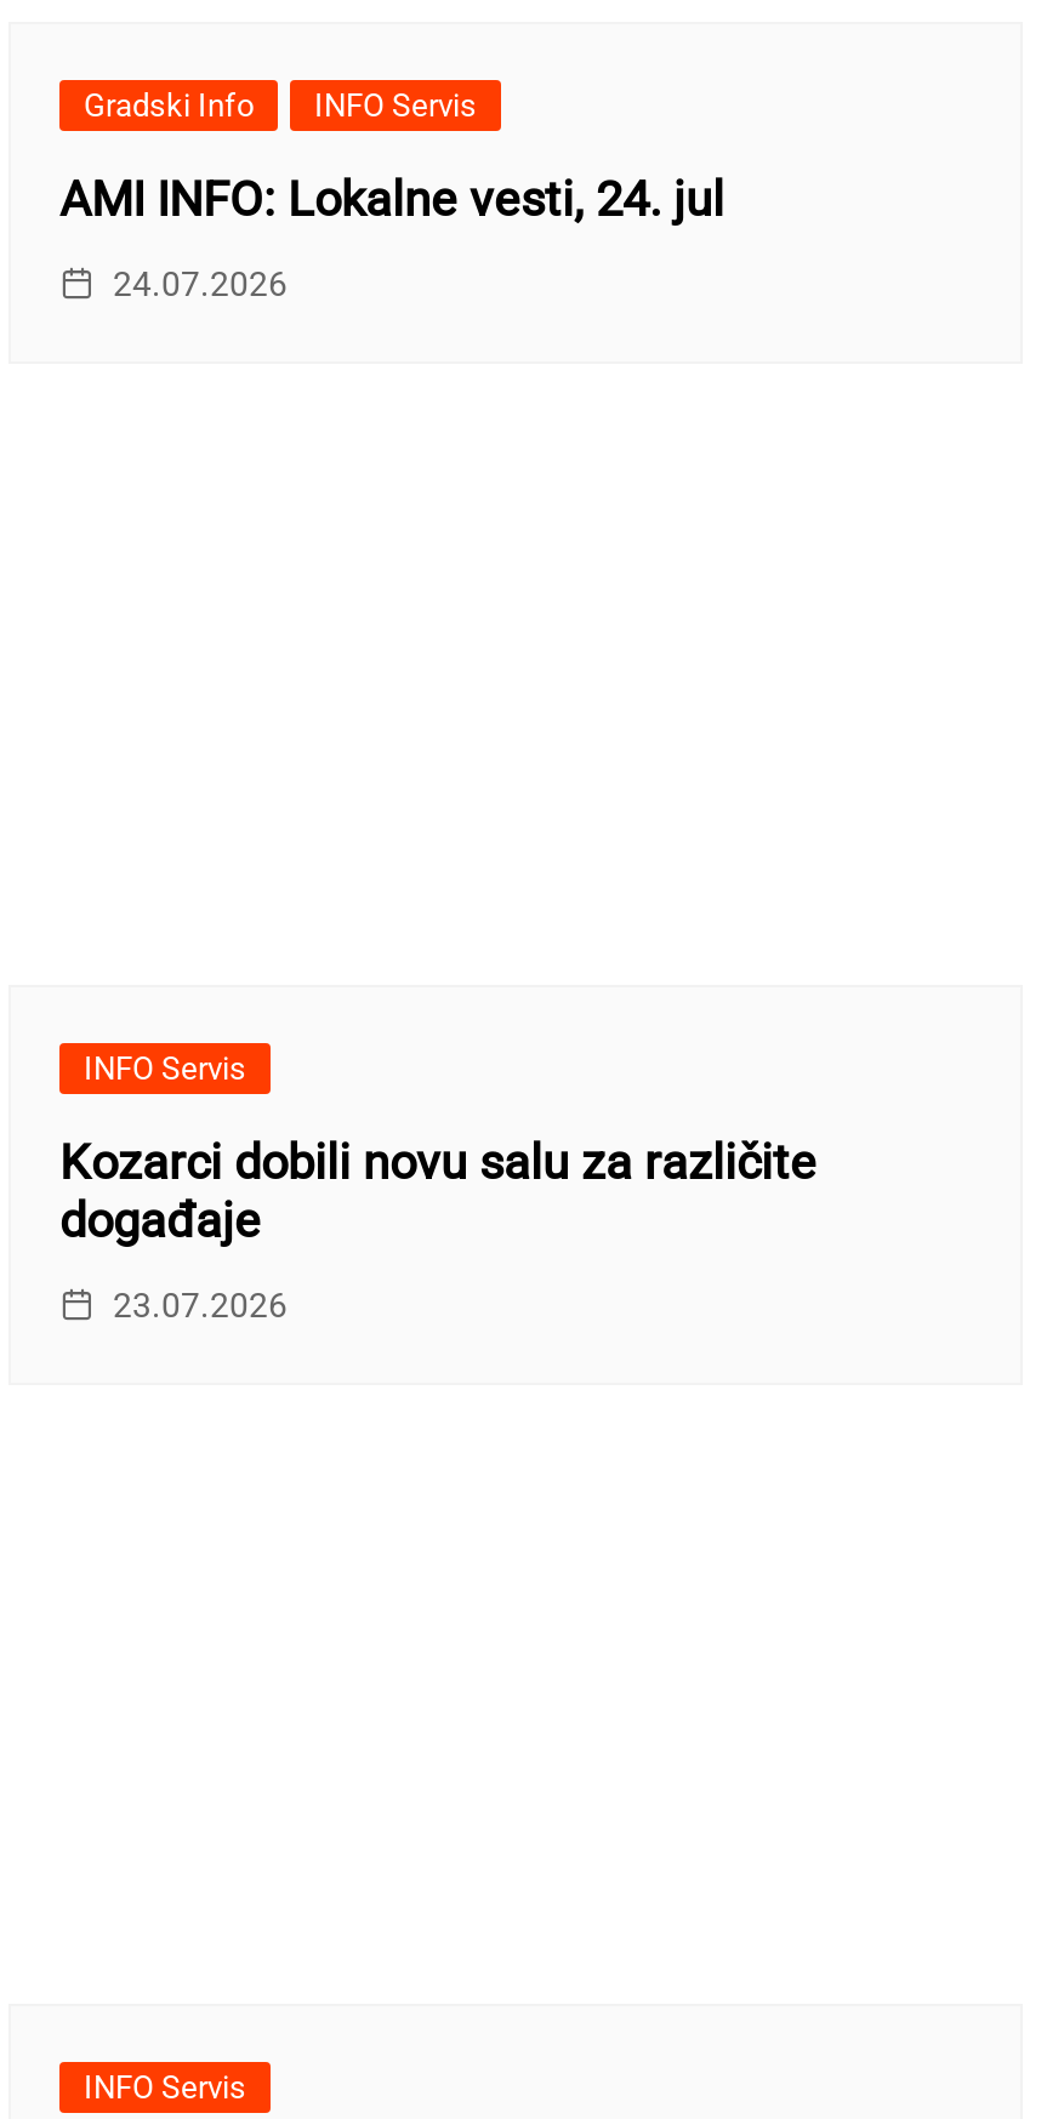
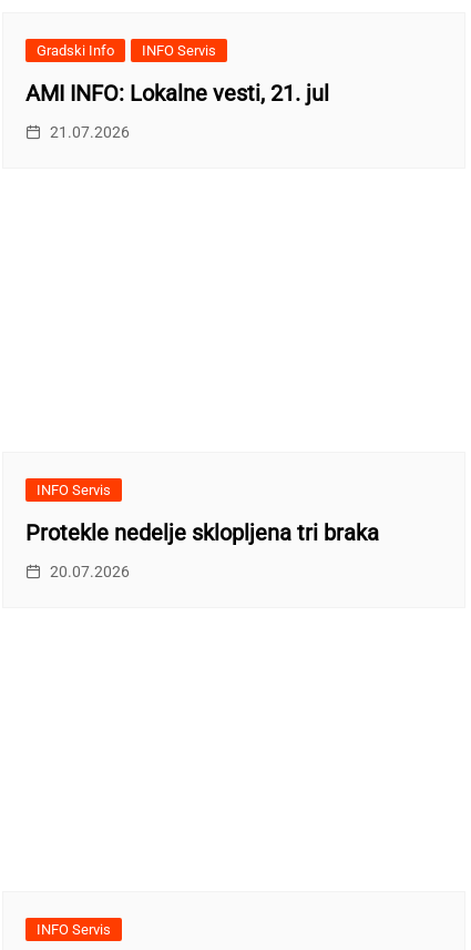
- AMI INFO: Lokalne vesti, 24. jul
+ AMI INFO: Lokalne vesti, 21. jul

- 24.07.2026
+ 21.07.2026

- Kozarci dobili novu salu za različite
- događaje
+ Protekle nedelje sklopljena tri braka

- 23.07.2026
+ 20.07.2026
